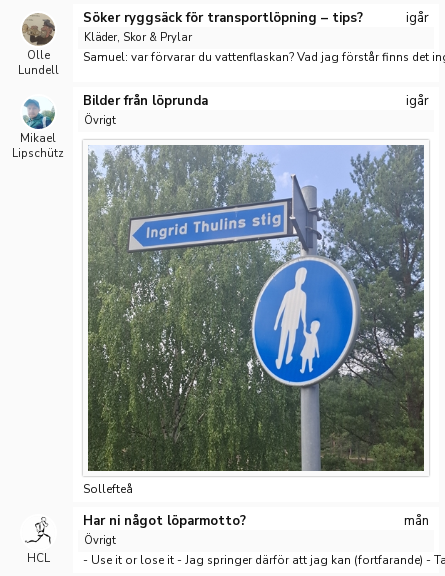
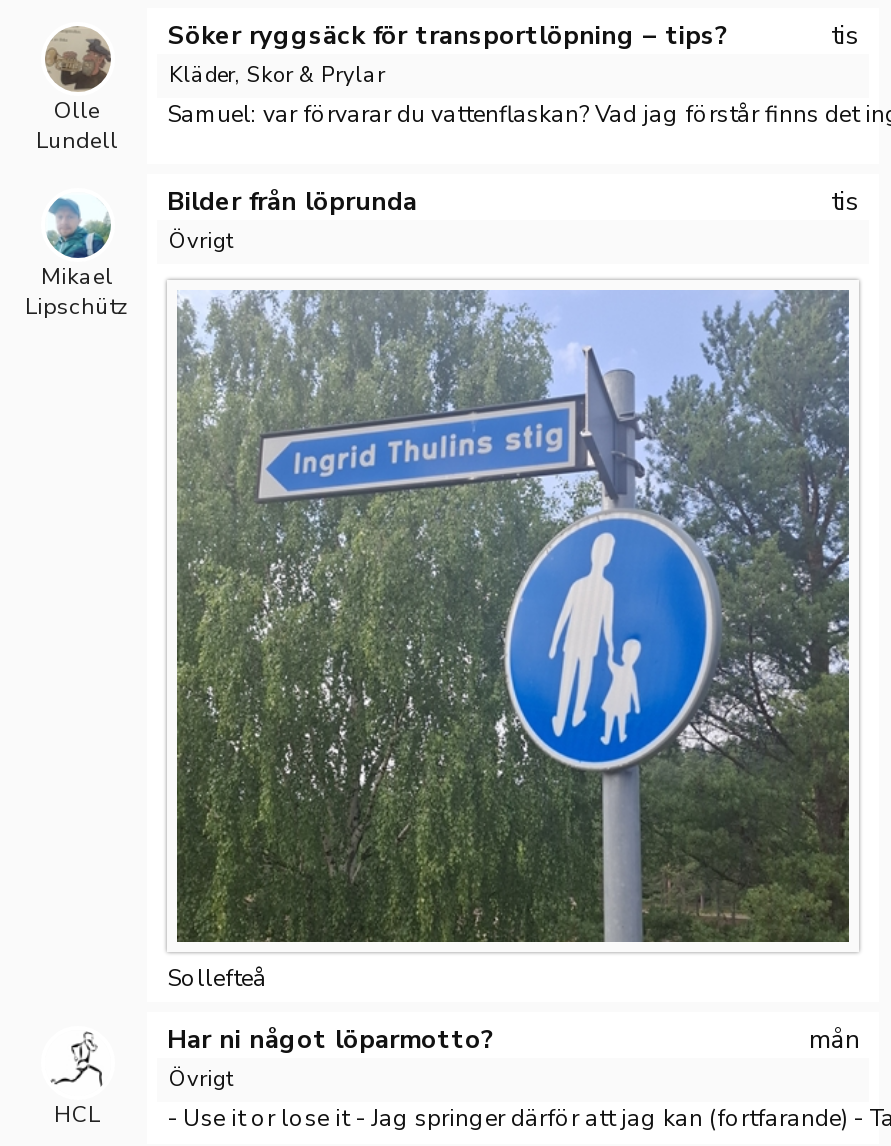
- igår
+ tis

- igår
+ tis
